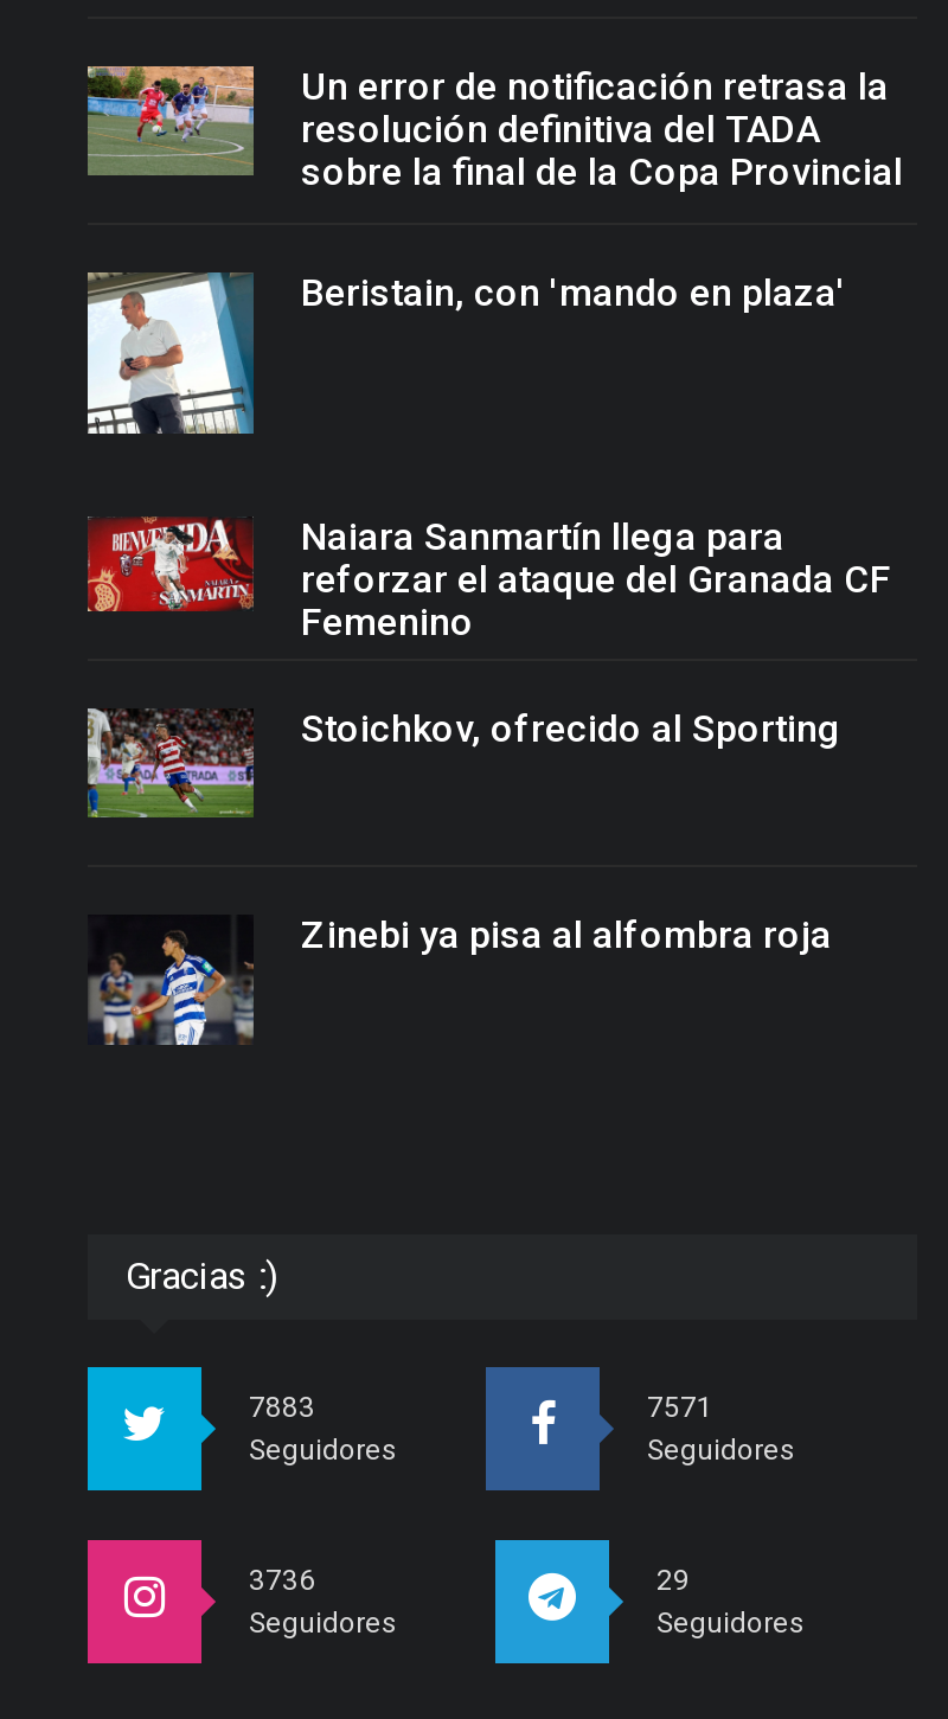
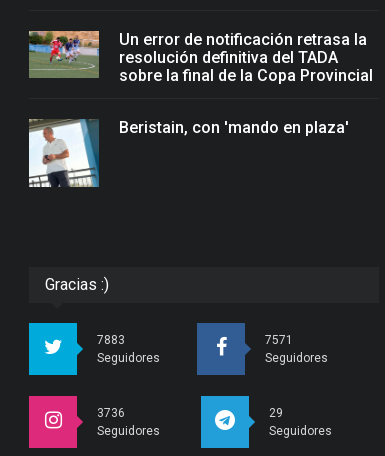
- [image]
- Naiara Sanmartín llega para
- reforzar el ataque del Granada CF
- Femenino
- Stoichkov, ofrecido al Sporting

- [image]

- [image]
- Zinebi ya pisa al alfombra roja
